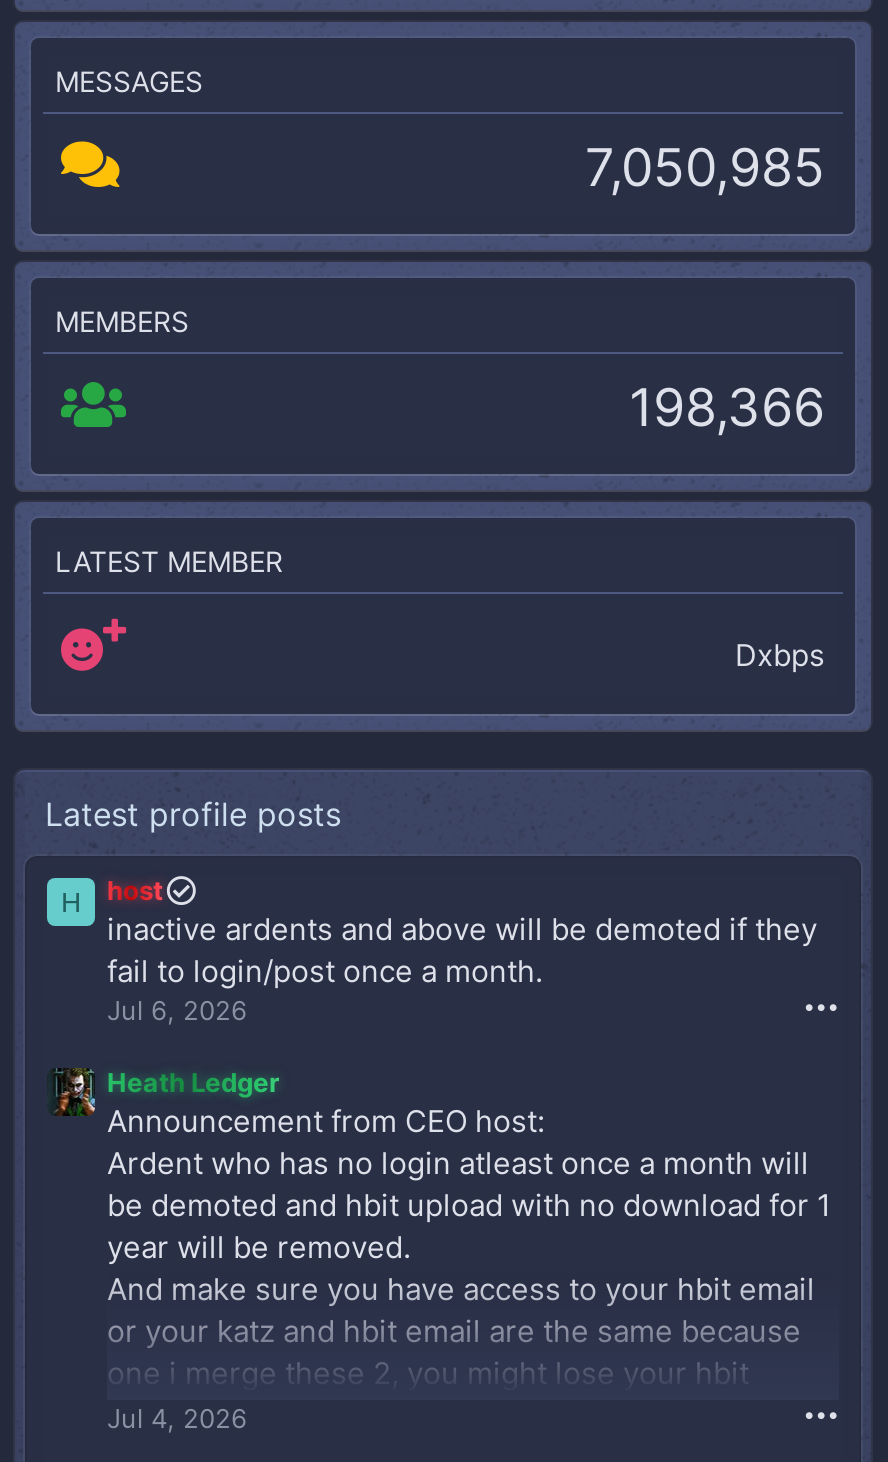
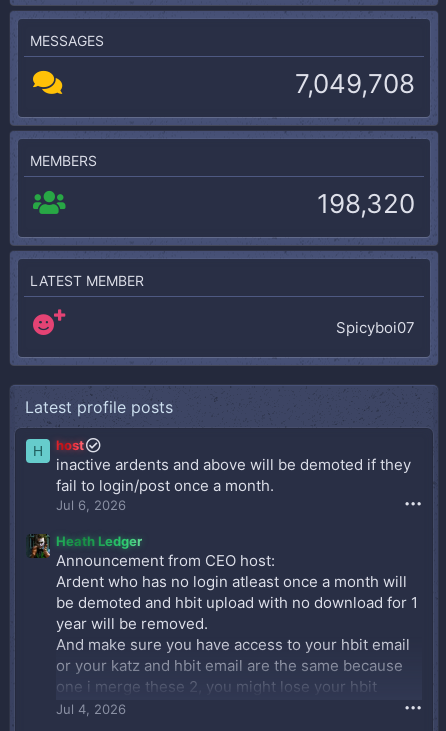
- 7,050,985
+ 7,049,708

- 198,366
+ 198,320

- Dxbps
+ Spicyboi07
